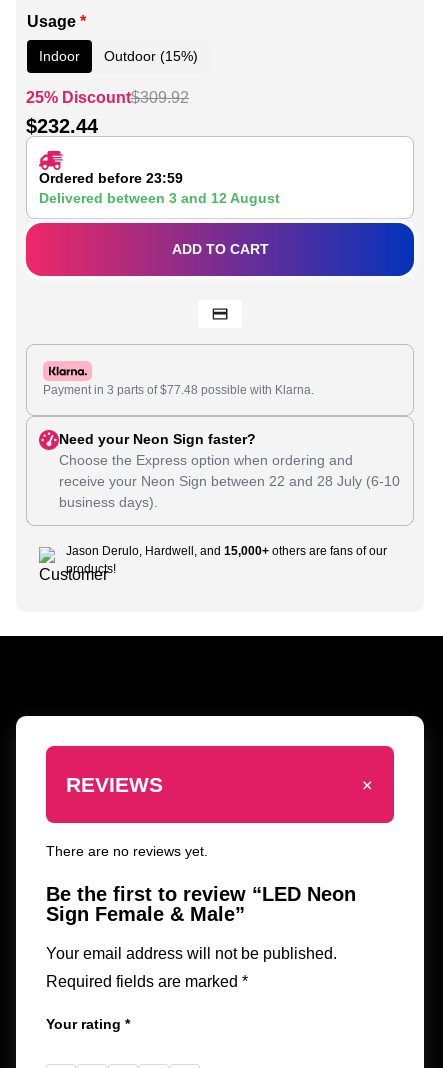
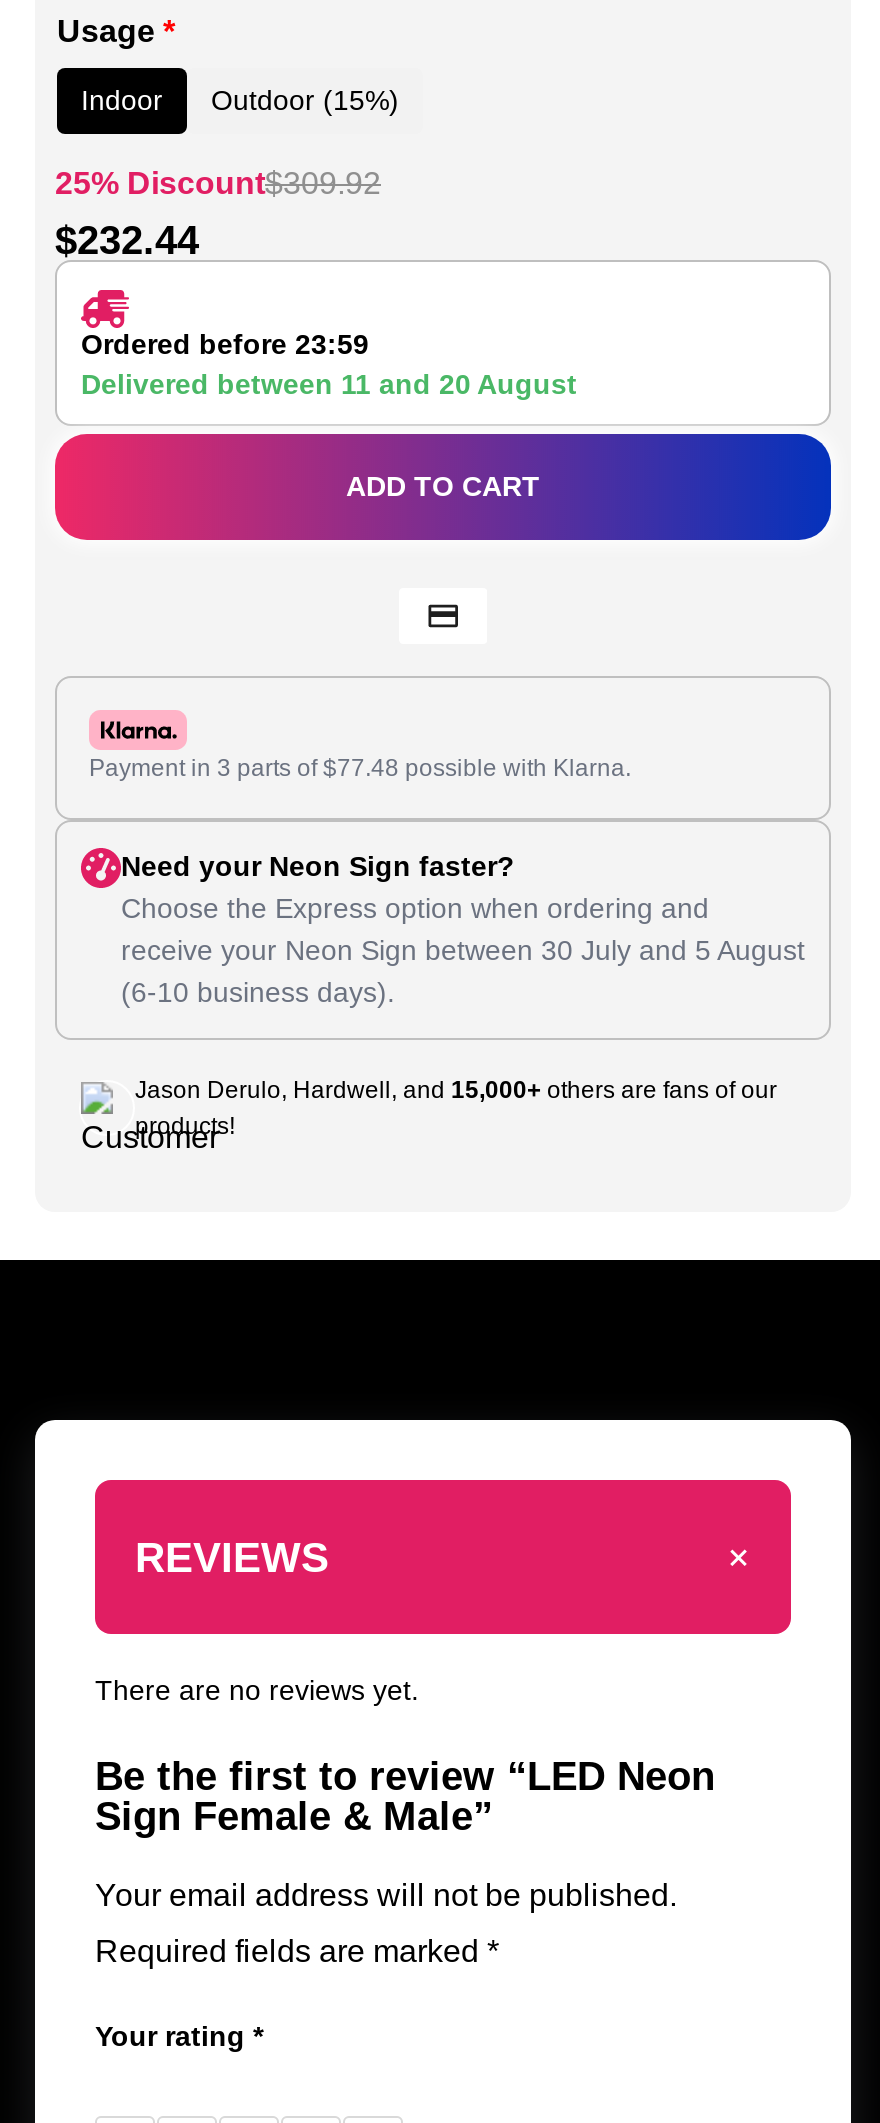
- Delivered between 3 and 12 August
+ Delivered between 11 and 20 August

- receive your Neon Sign between 22 and 28 July (6-10
- business days).
+ receive your Neon Sign between 30 July and 5 August
+ (6-10 business days).
